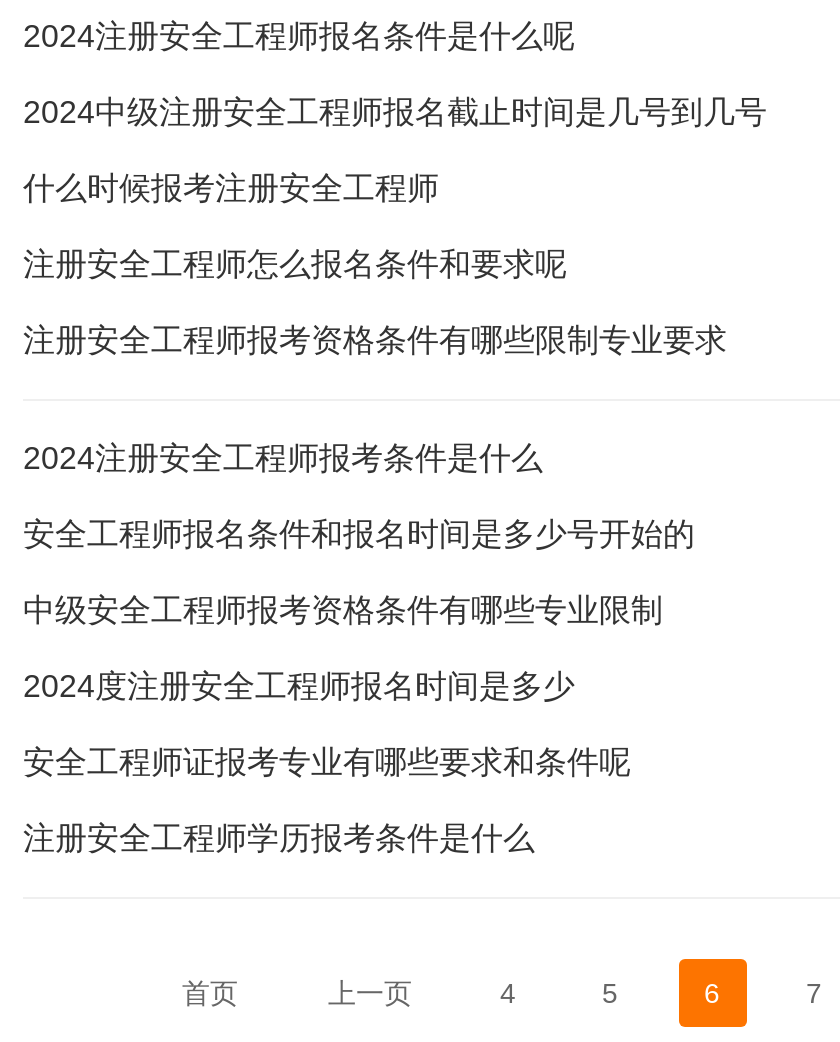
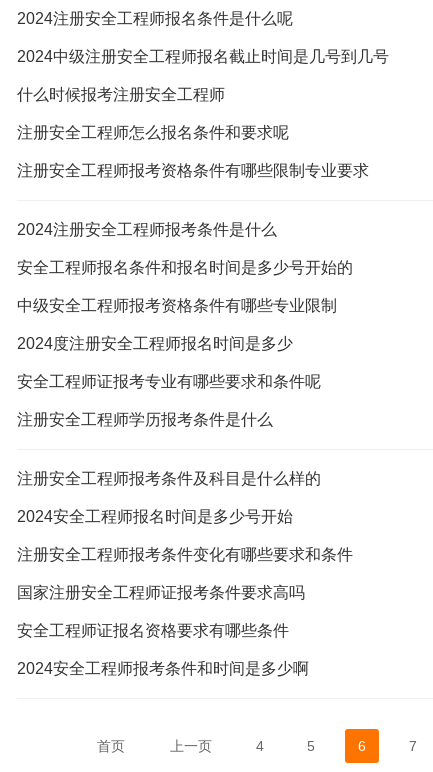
+ 注册安全工程师报考条件及科目是什么样的
+ 2024安全工程师报名时间是多少号开始
+ 注册安全工程师报考条件变化有哪些要求和条件
+ 国家注册安全工程师证报考条件要求高吗
+ 安全工程师证报名资格要求有哪些条件
+ 2024安全工程师报考条件和时间是多少啊
